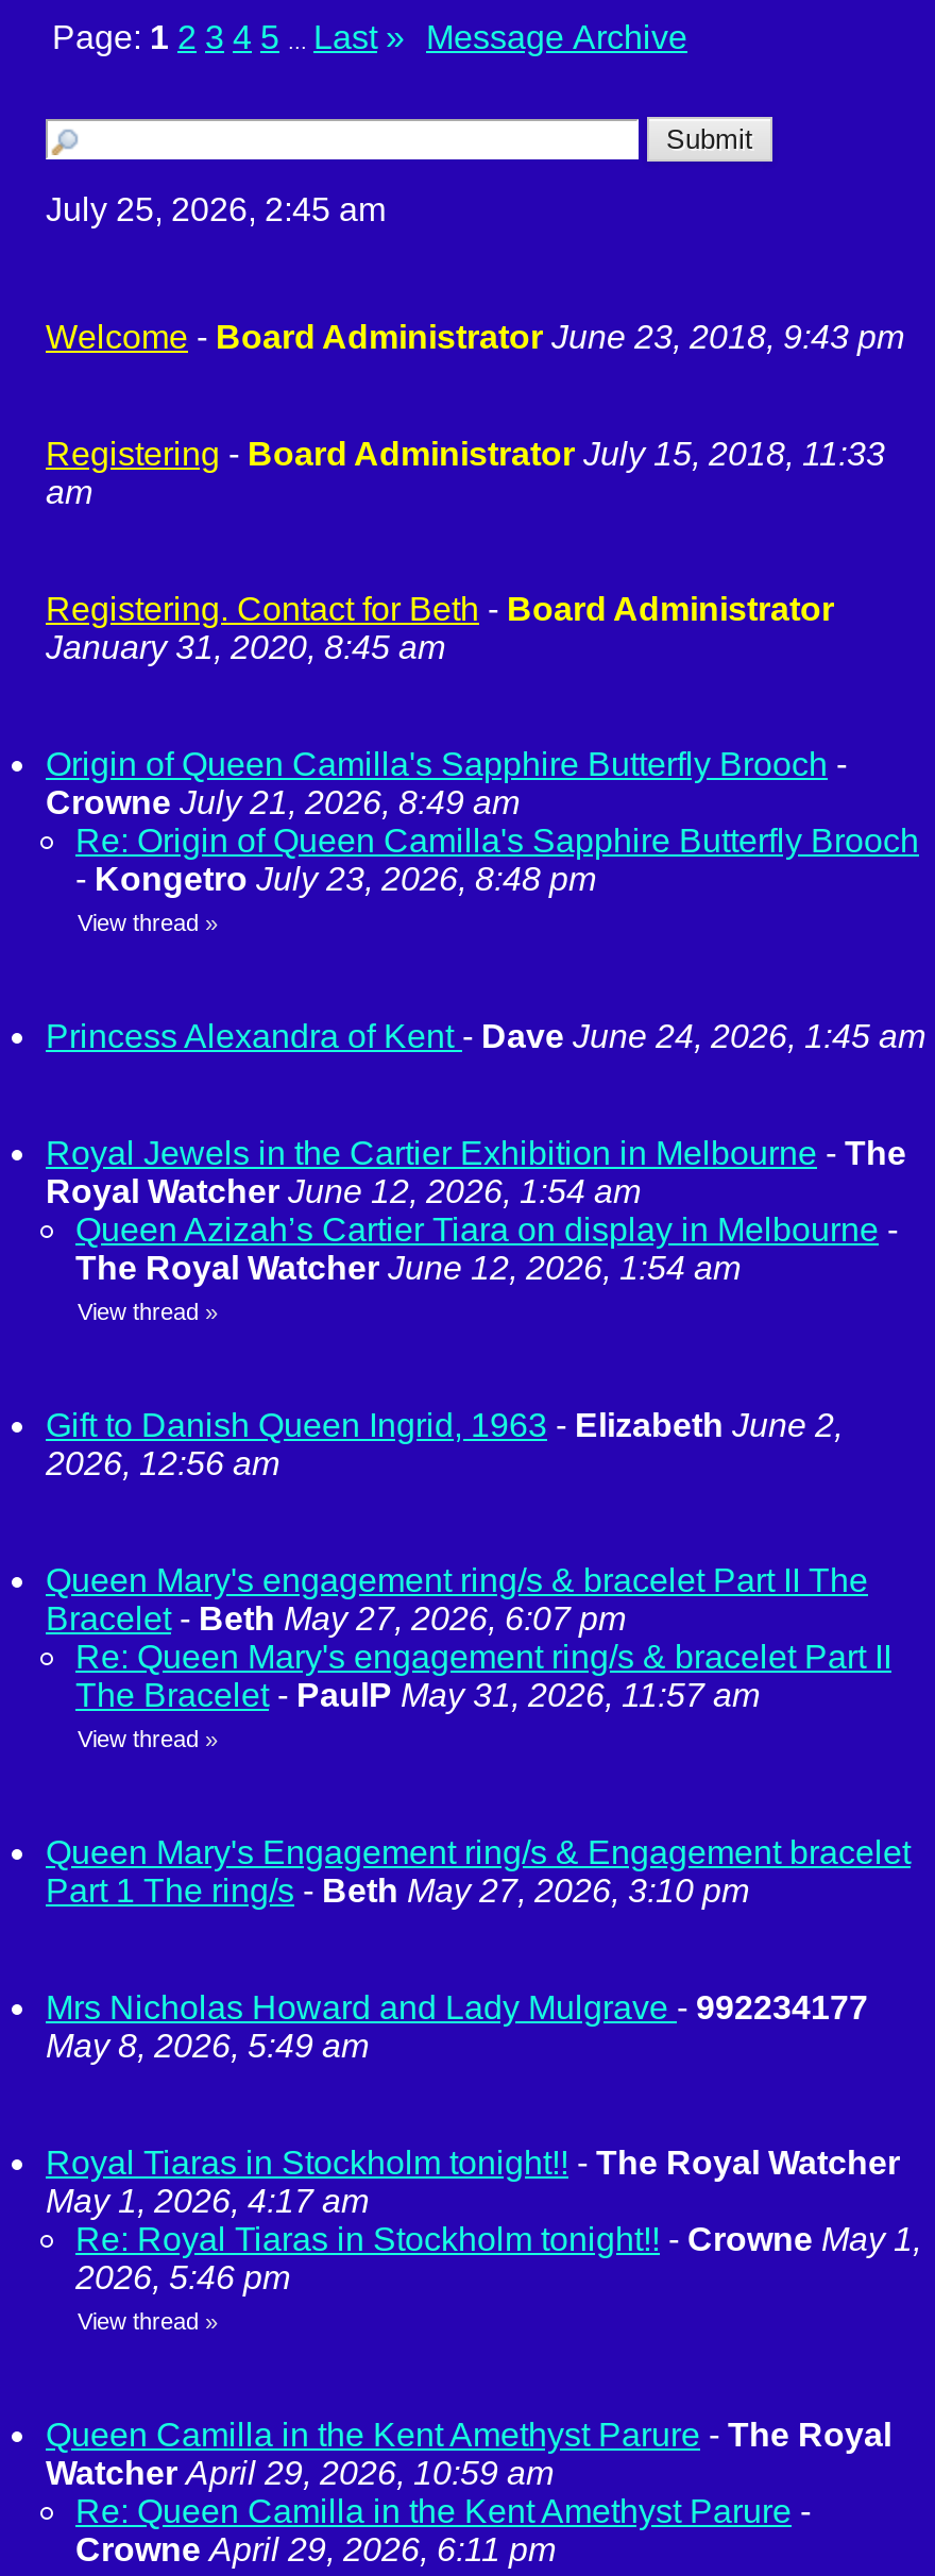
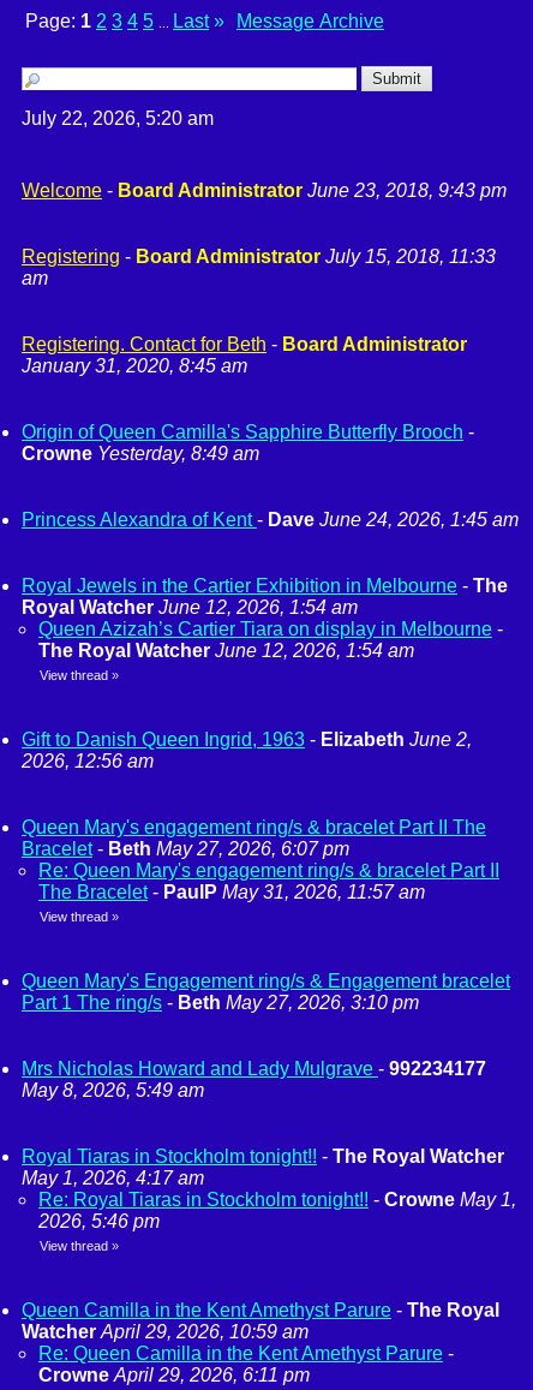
- July 25, 2026, 2:45 am
+ July 22, 2026, 5:20 am

- Crowne July 21, 2026, 8:49 am
- Re: Origin of Queen Camilla's Sapphire Butterfly Brooch
- - Kongetro July 23, 2026, 8:48 pm
- View thread »
+ Crowne Yesterday, 8:49 am
